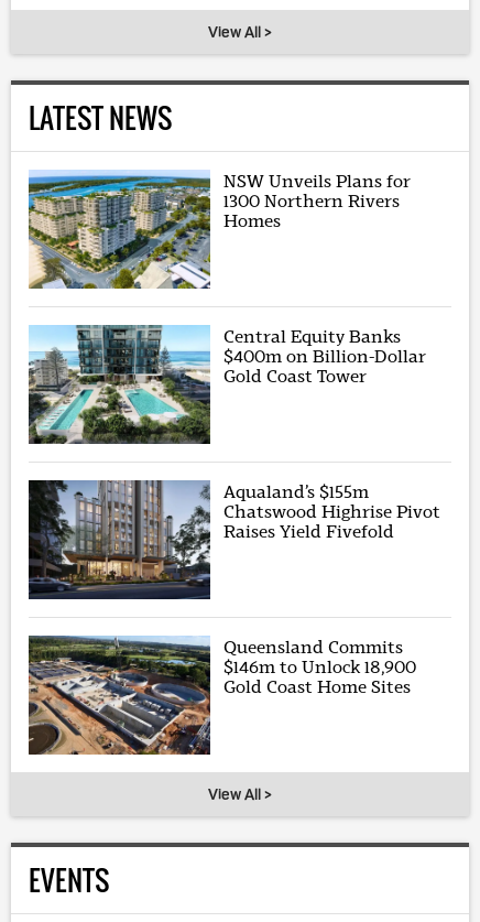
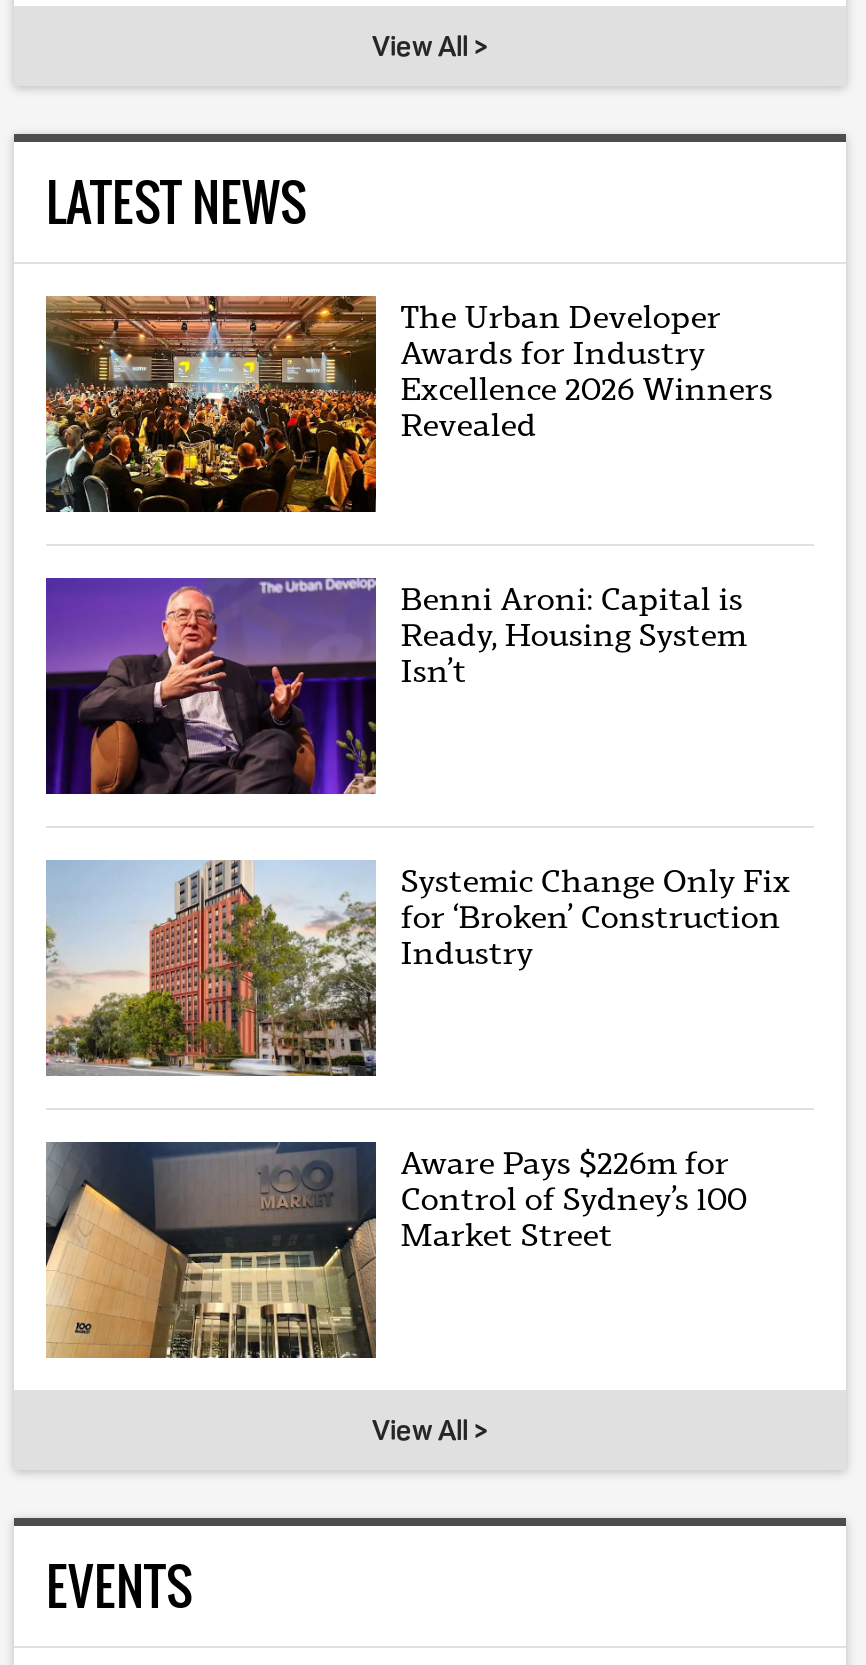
- [image]
- NSW Unveils Plans for
- 1300 Northern Rivers
- Homes
+ [image]
+ The Urban Developer
+ Awards for Industry
+ Excellence 2026 Winners
+ Revealed

- [image]
- Central Equity Banks
- $400m on Billion-Dollar
- Gold Coast Tower
+ [image]
+ Benni Aroni: Capital is
+ Ready, Housing System
+ Isn’t

- [image]
- Aqualand’s $155m
- Chatswood Highrise Pivot
- Raises Yield Fivefold
+ [image]
+ Systemic Change Only Fix
+ for ‘Broken’ Construction
+ Industry

- [image]
- Queensland Commits
- $146m to Unlock 18,900
- Gold Coast Home Sites
+ [image]
+ Aware Pays $226m for
+ Control of Sydney’s 100
+ Market Street
